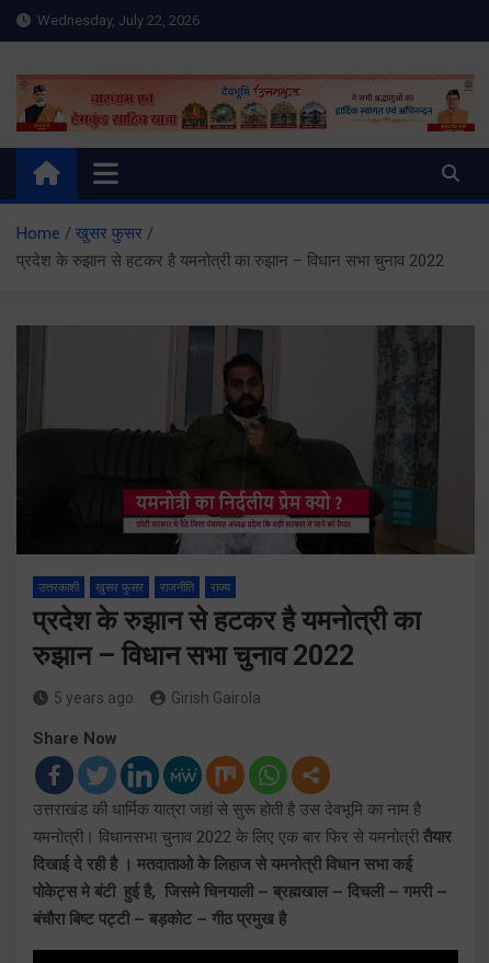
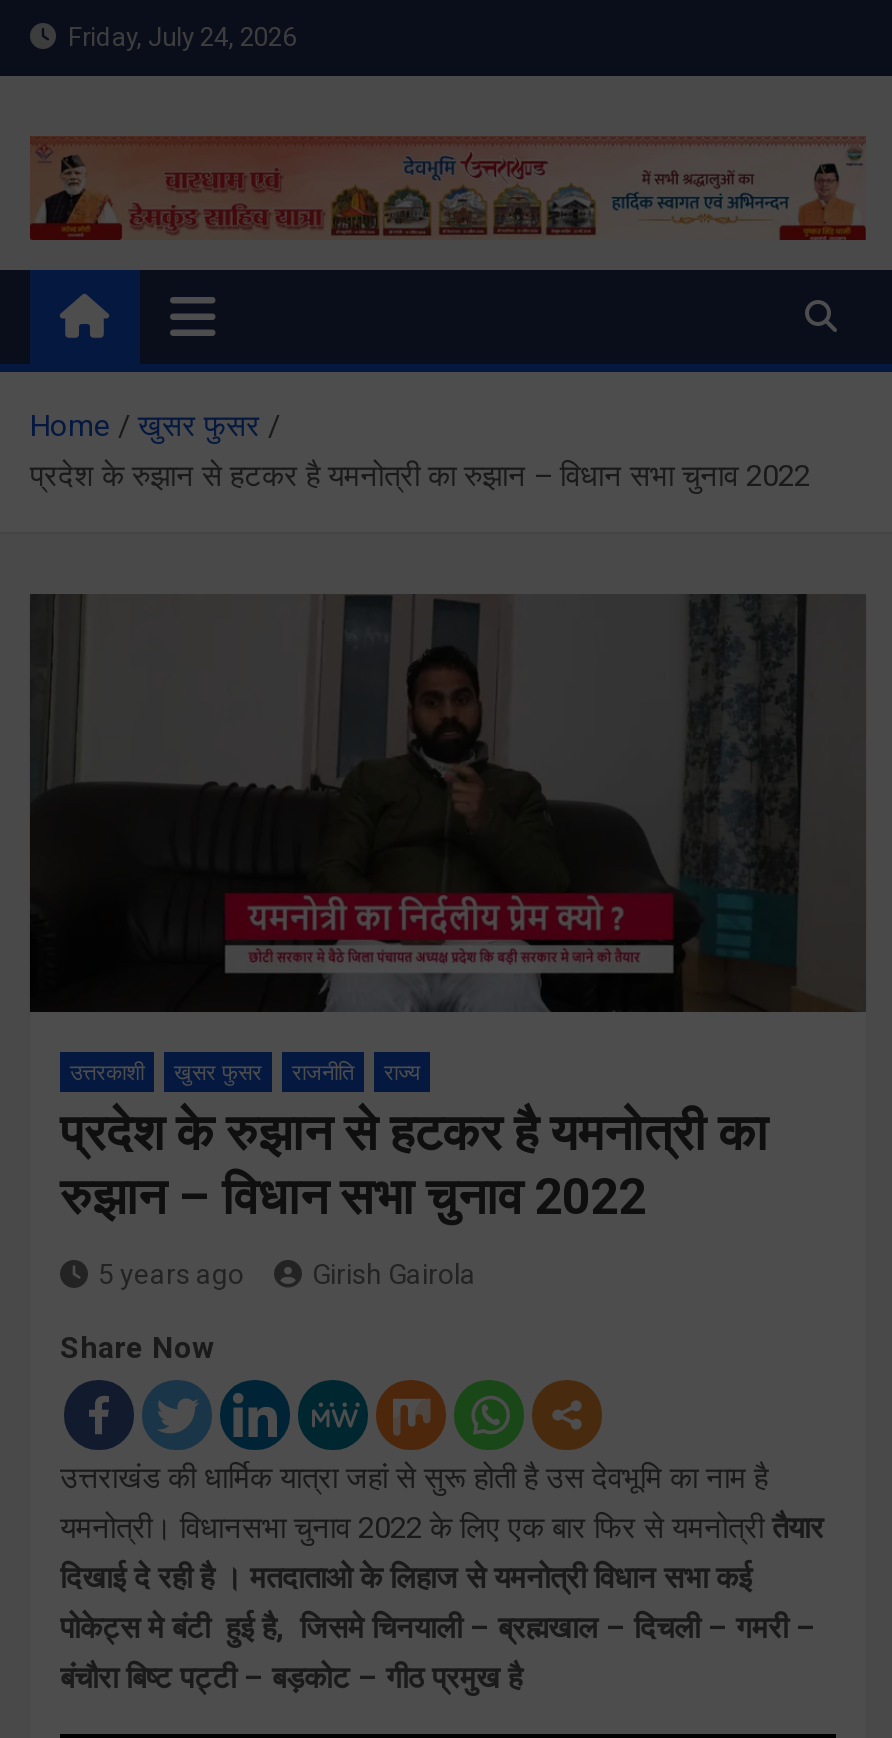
- Wednesday, July 22, 2026
+ Friday, July 24, 2026
